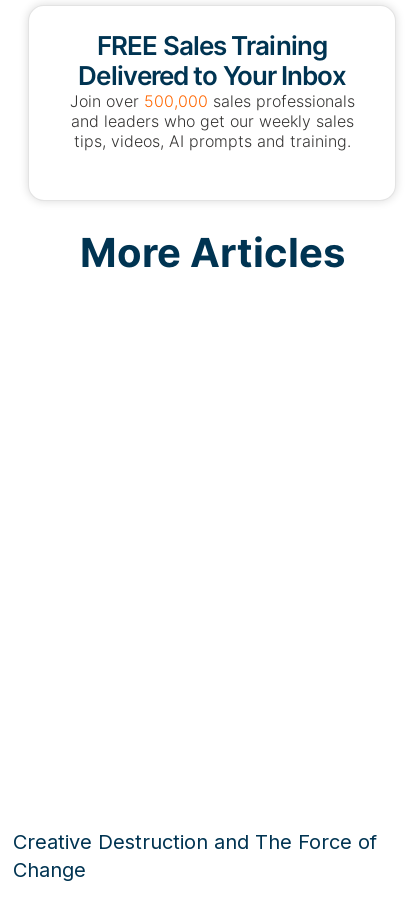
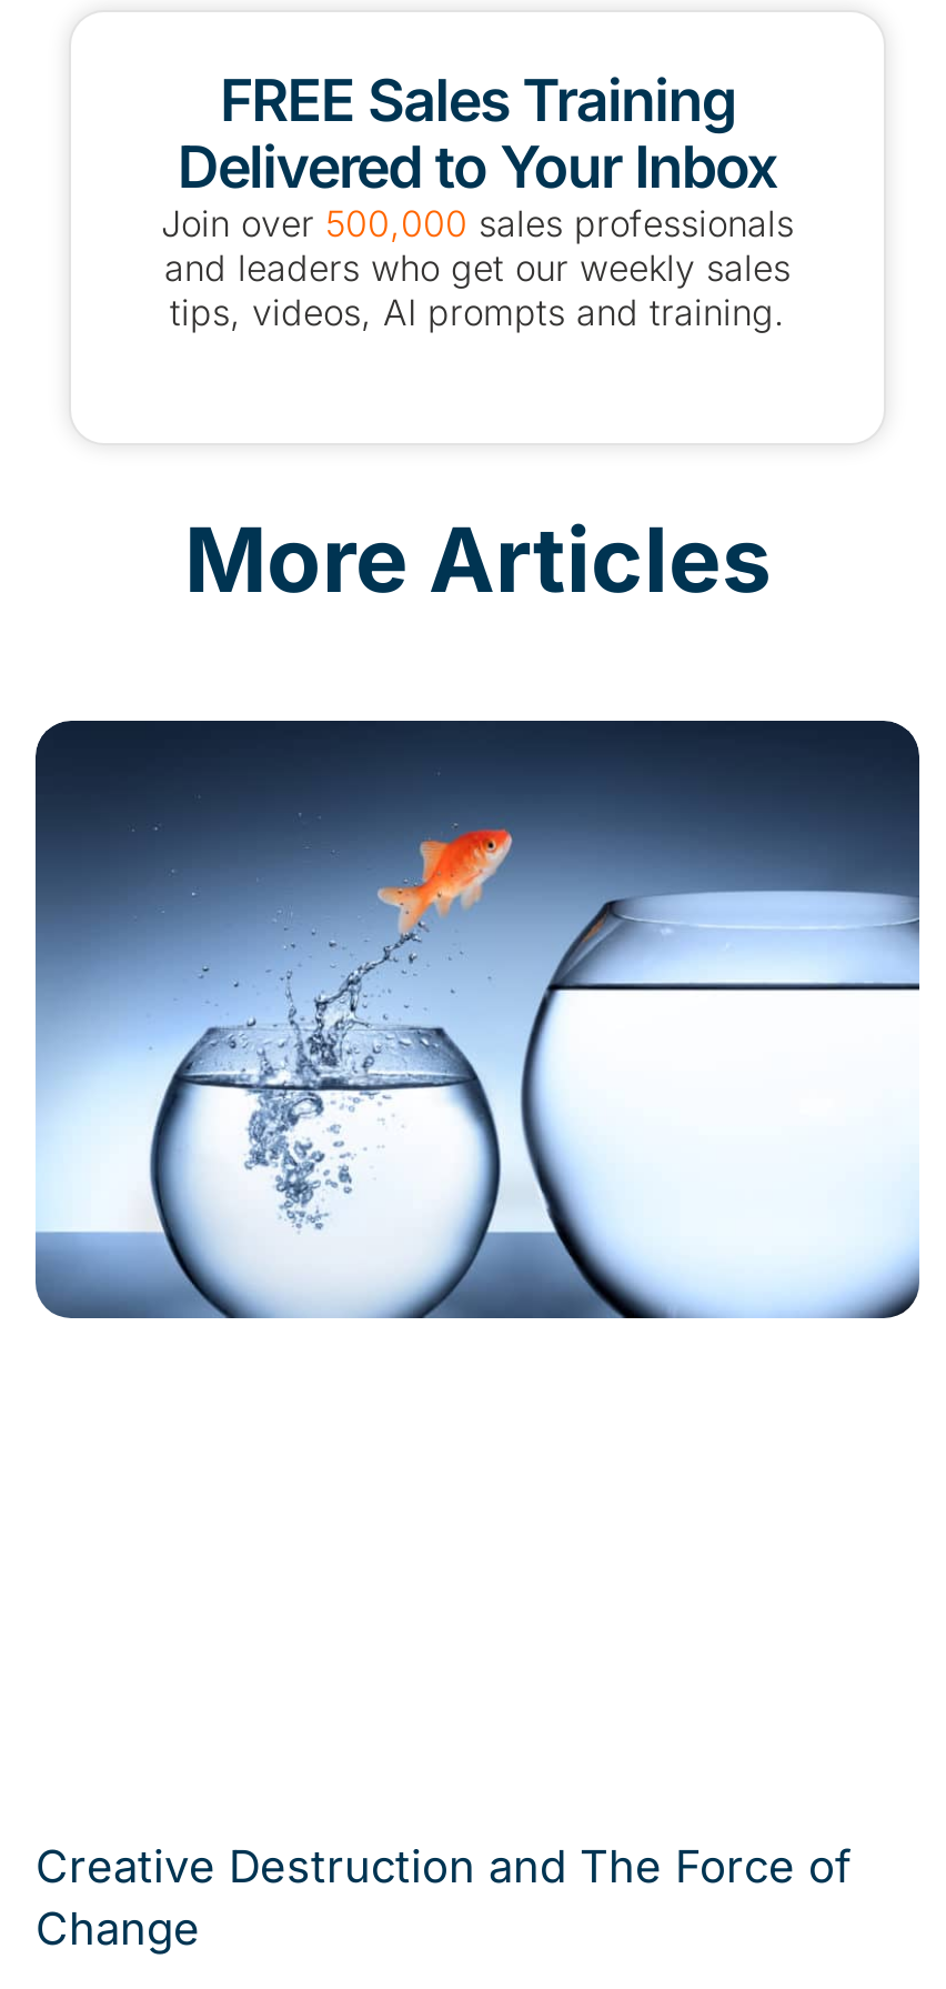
+ [image]
